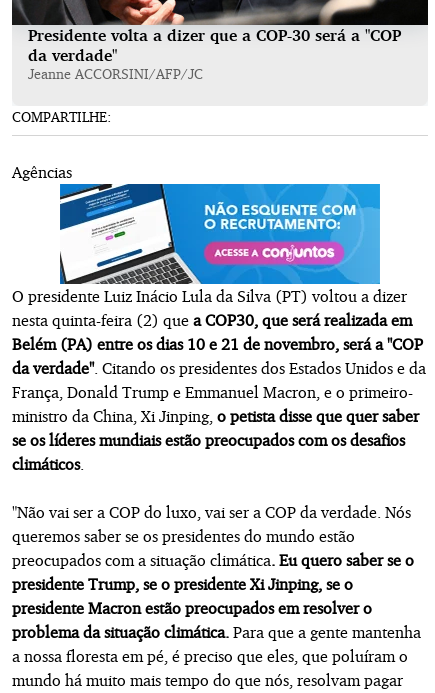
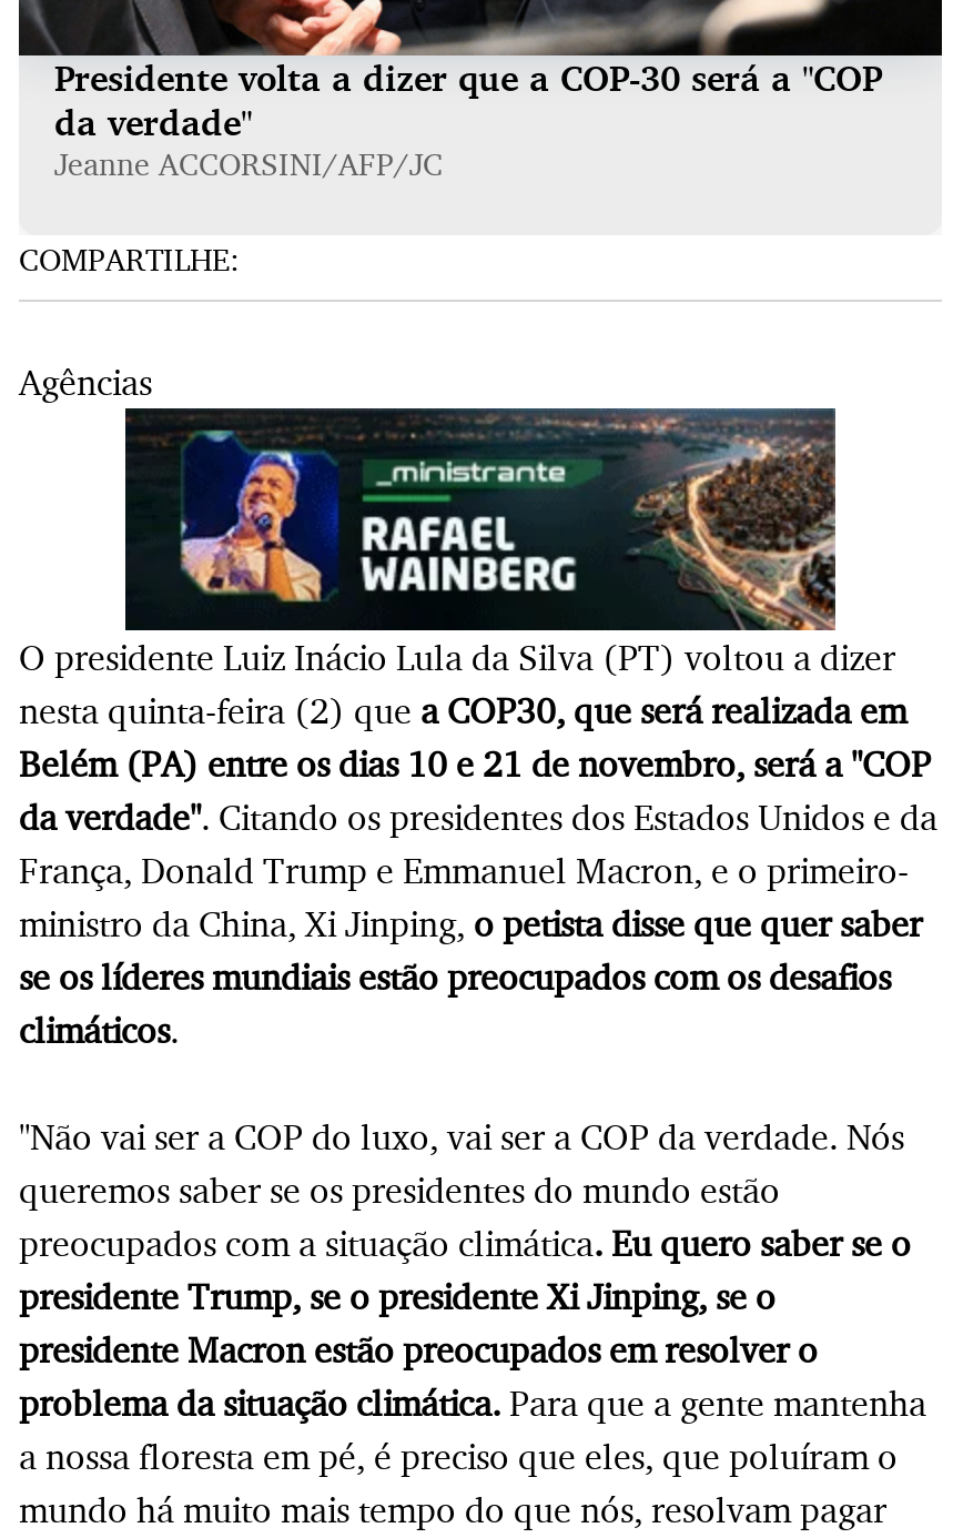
- [image]
+ [image]
